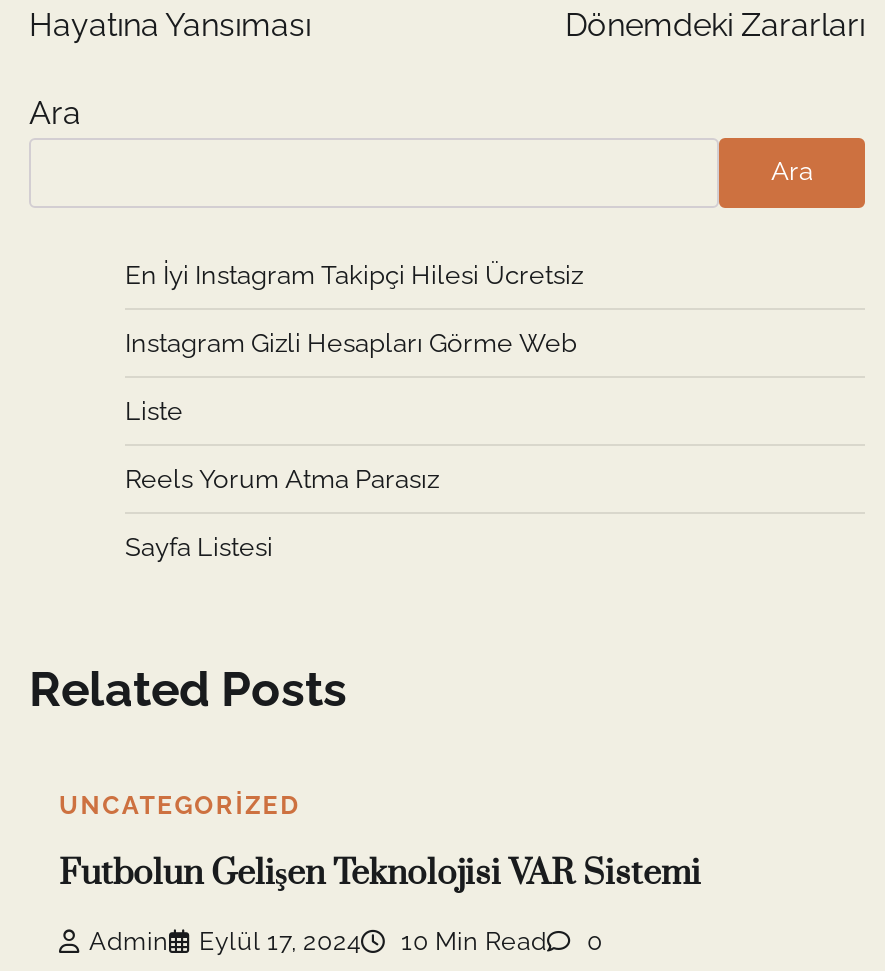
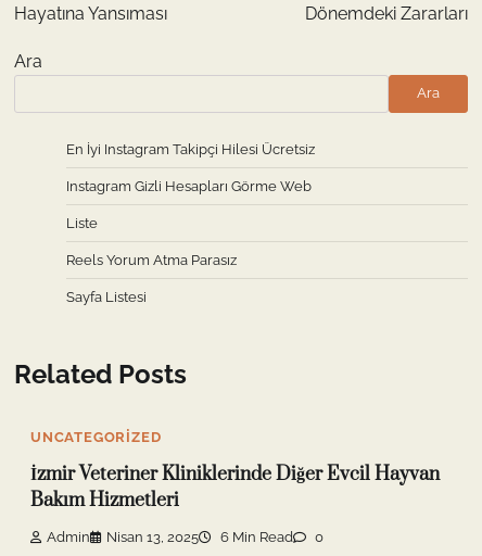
- Futbolun Gelişen Teknolojisi VAR Sistemi
+ İzmir Veteriner Kliniklerinde Diğer Evcil Hayvan
+ Bakım Hizmetleri

- Eylül 17, 2024
- 10 Min Read
+ Nisan 13, 2025
+ 6 Min Read
